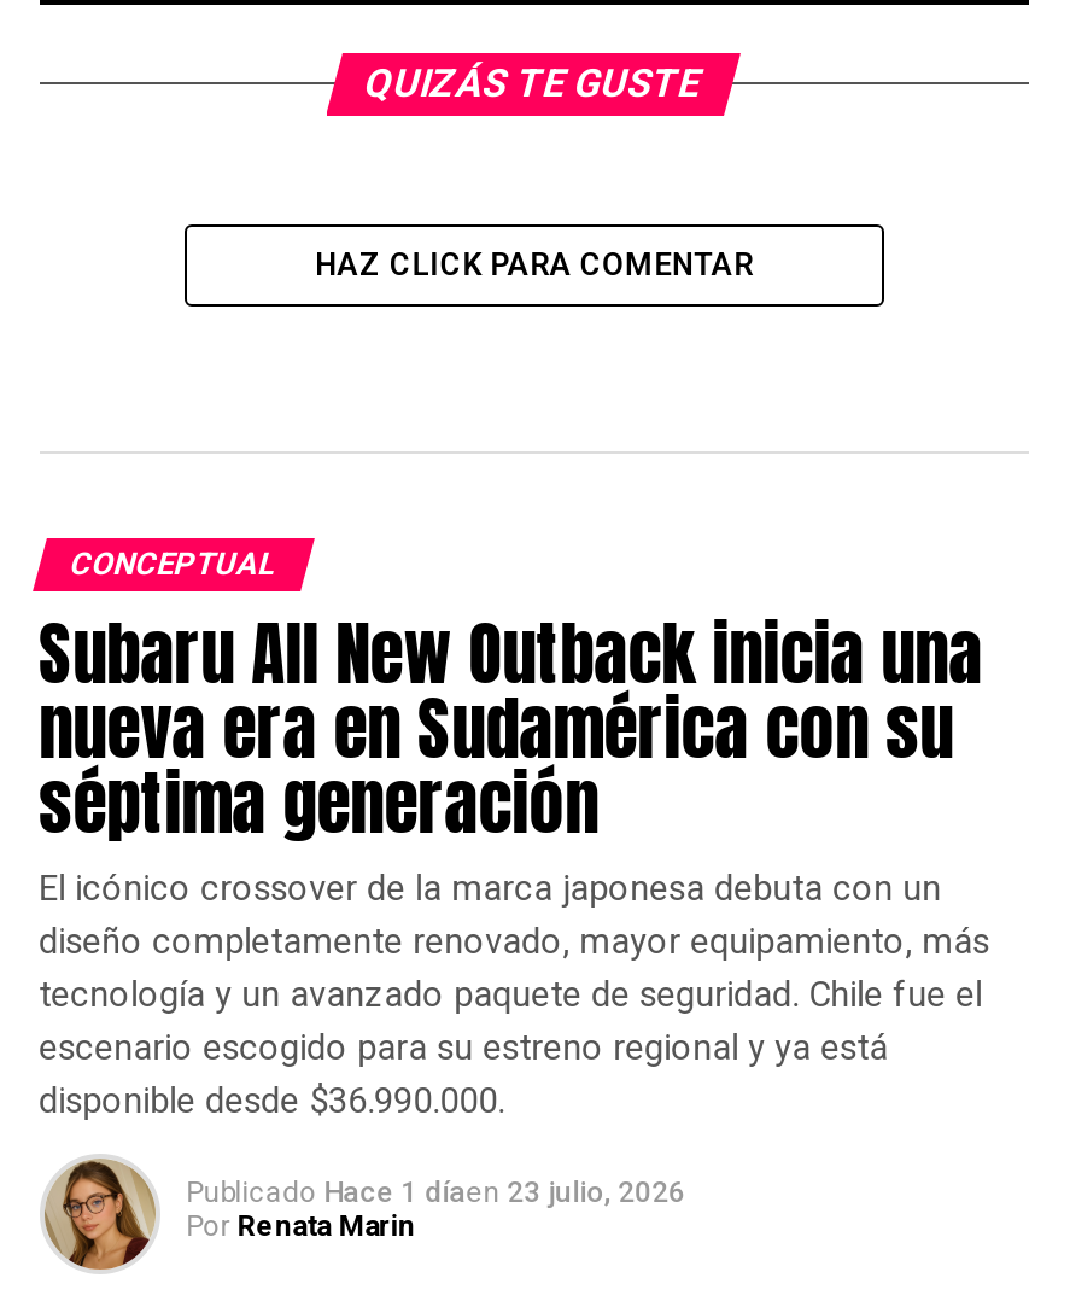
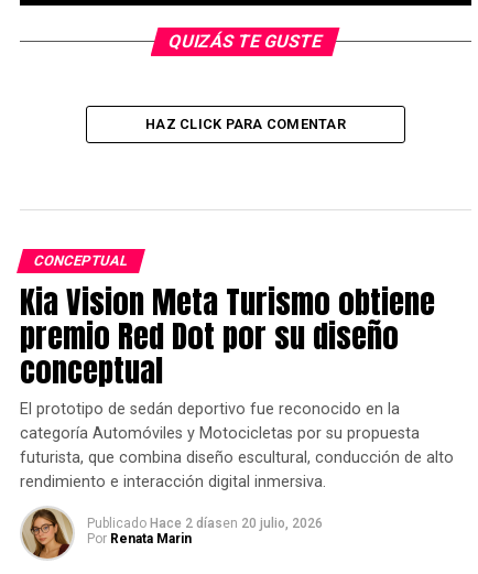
- Subaru All New Outback inicia una
- nueva era en Sudamérica con su
- séptima generación
- El icónico crossover de la marca japonesa debuta con un
- diseño completamente renovado, mayor equipamiento, más
- tecnología y un avanzado paquete de seguridad. Chile fue el
- escenario escogido para su estreno regional y ya está
- disponible desde $36.990.000.
+ Kia Vision Meta Turismo obtiene
+ premio Red Dot por su diseño
+ conceptual
+ El prototipo de sedán deportivo fue reconocido en la
+ categoría Automóviles y Motocicletas por su propuesta
+ futurista, que combina diseño escultural, conducción de alto
+ rendimiento e interacción digital inmersiva.

- Publicado Hace 1 díaen 23 julio, 2026
+ Publicado Hace 2 díasen 20 julio, 2026
